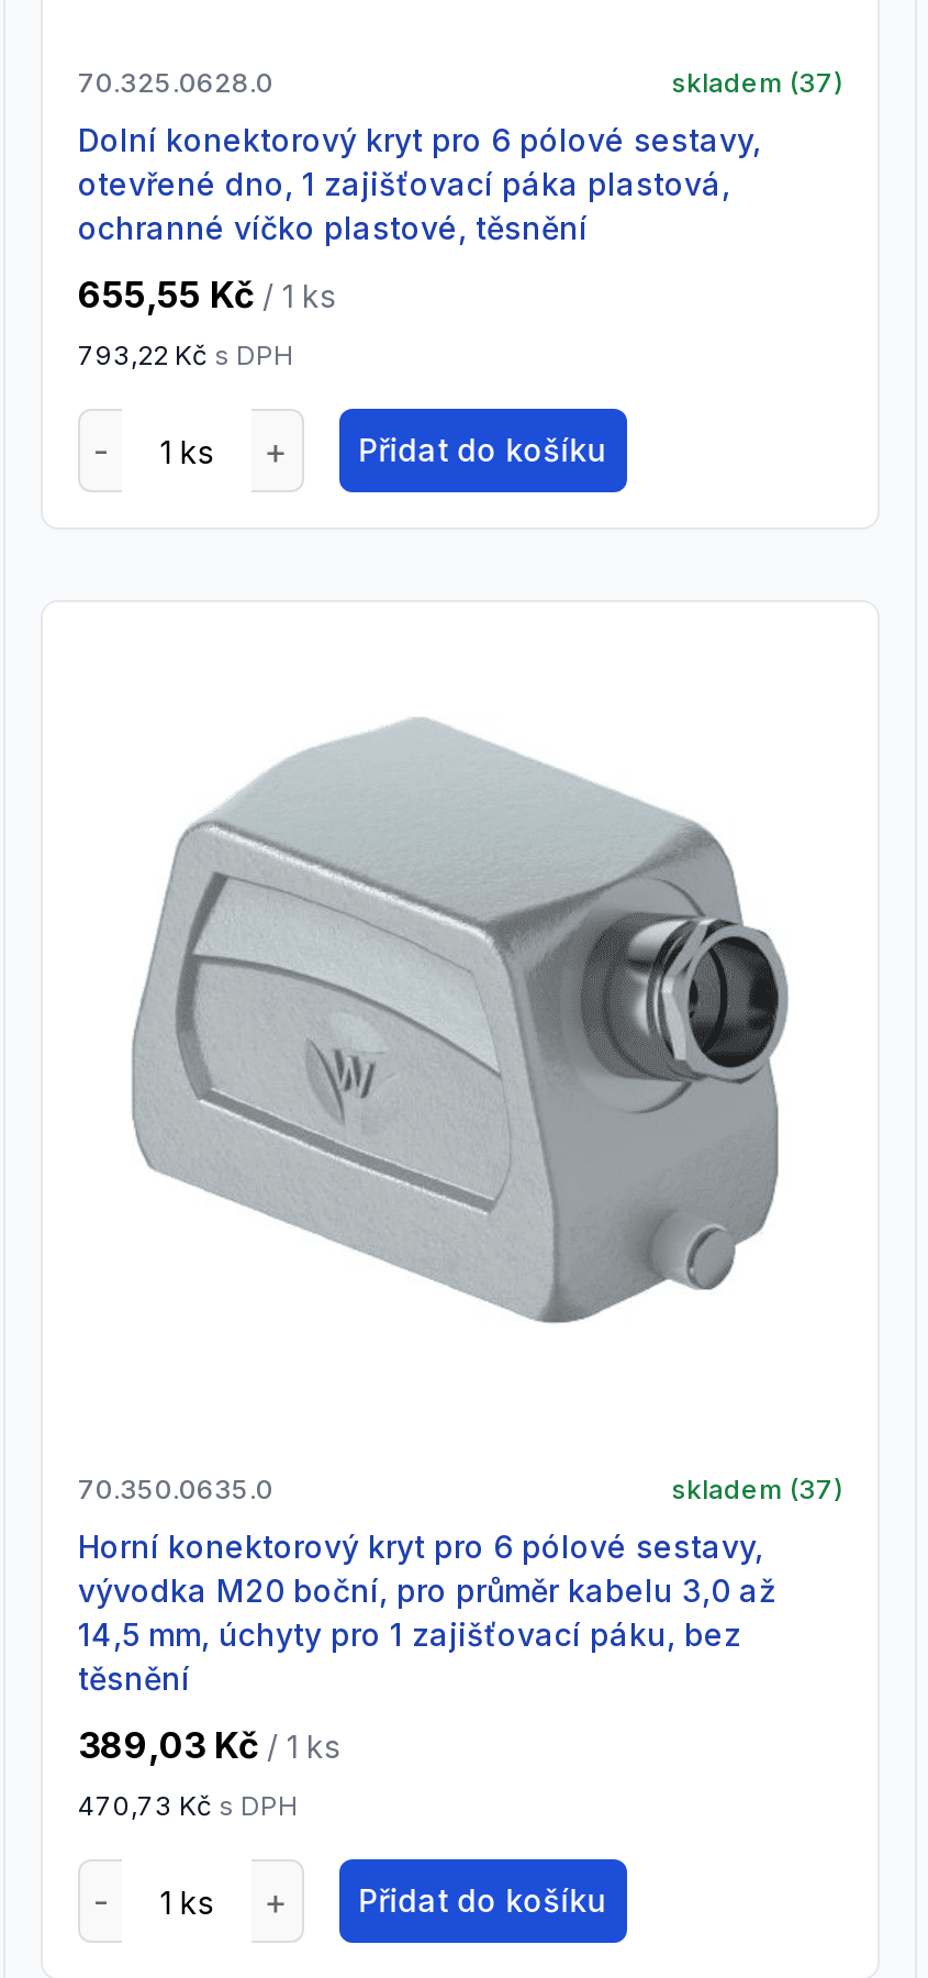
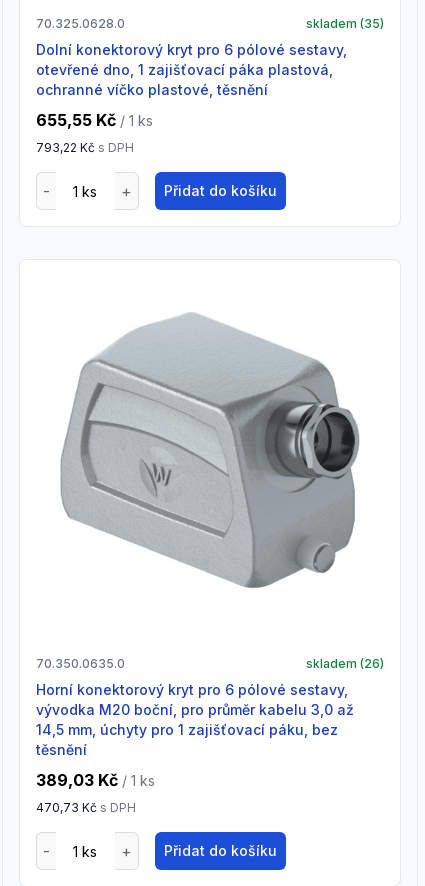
- skladem (37)
+ skladem (35)

- skladem (37)
+ skladem (26)
